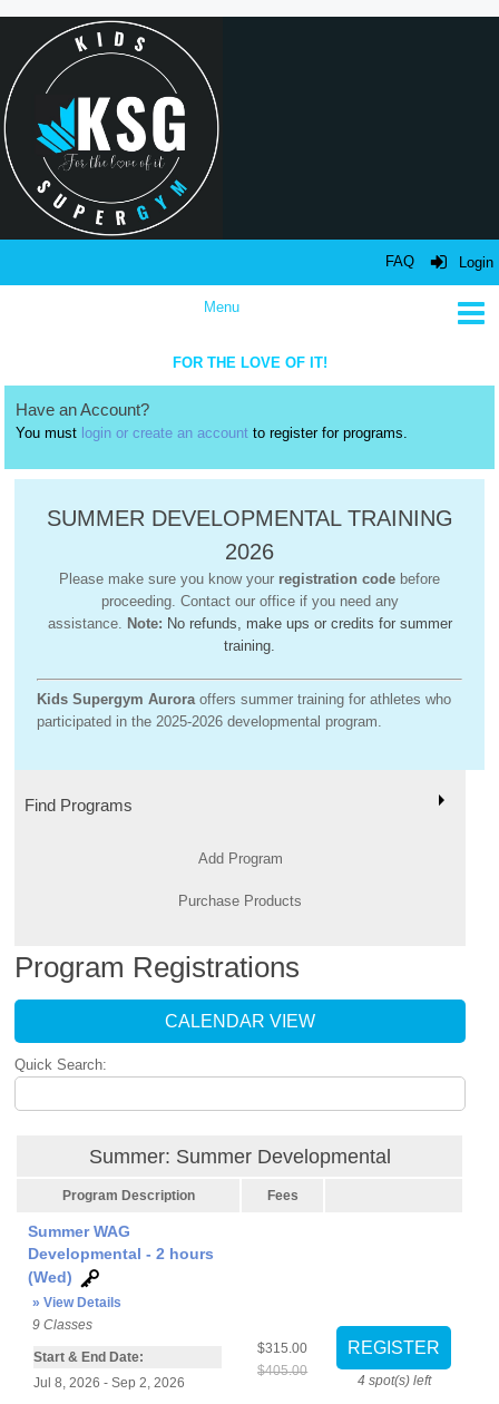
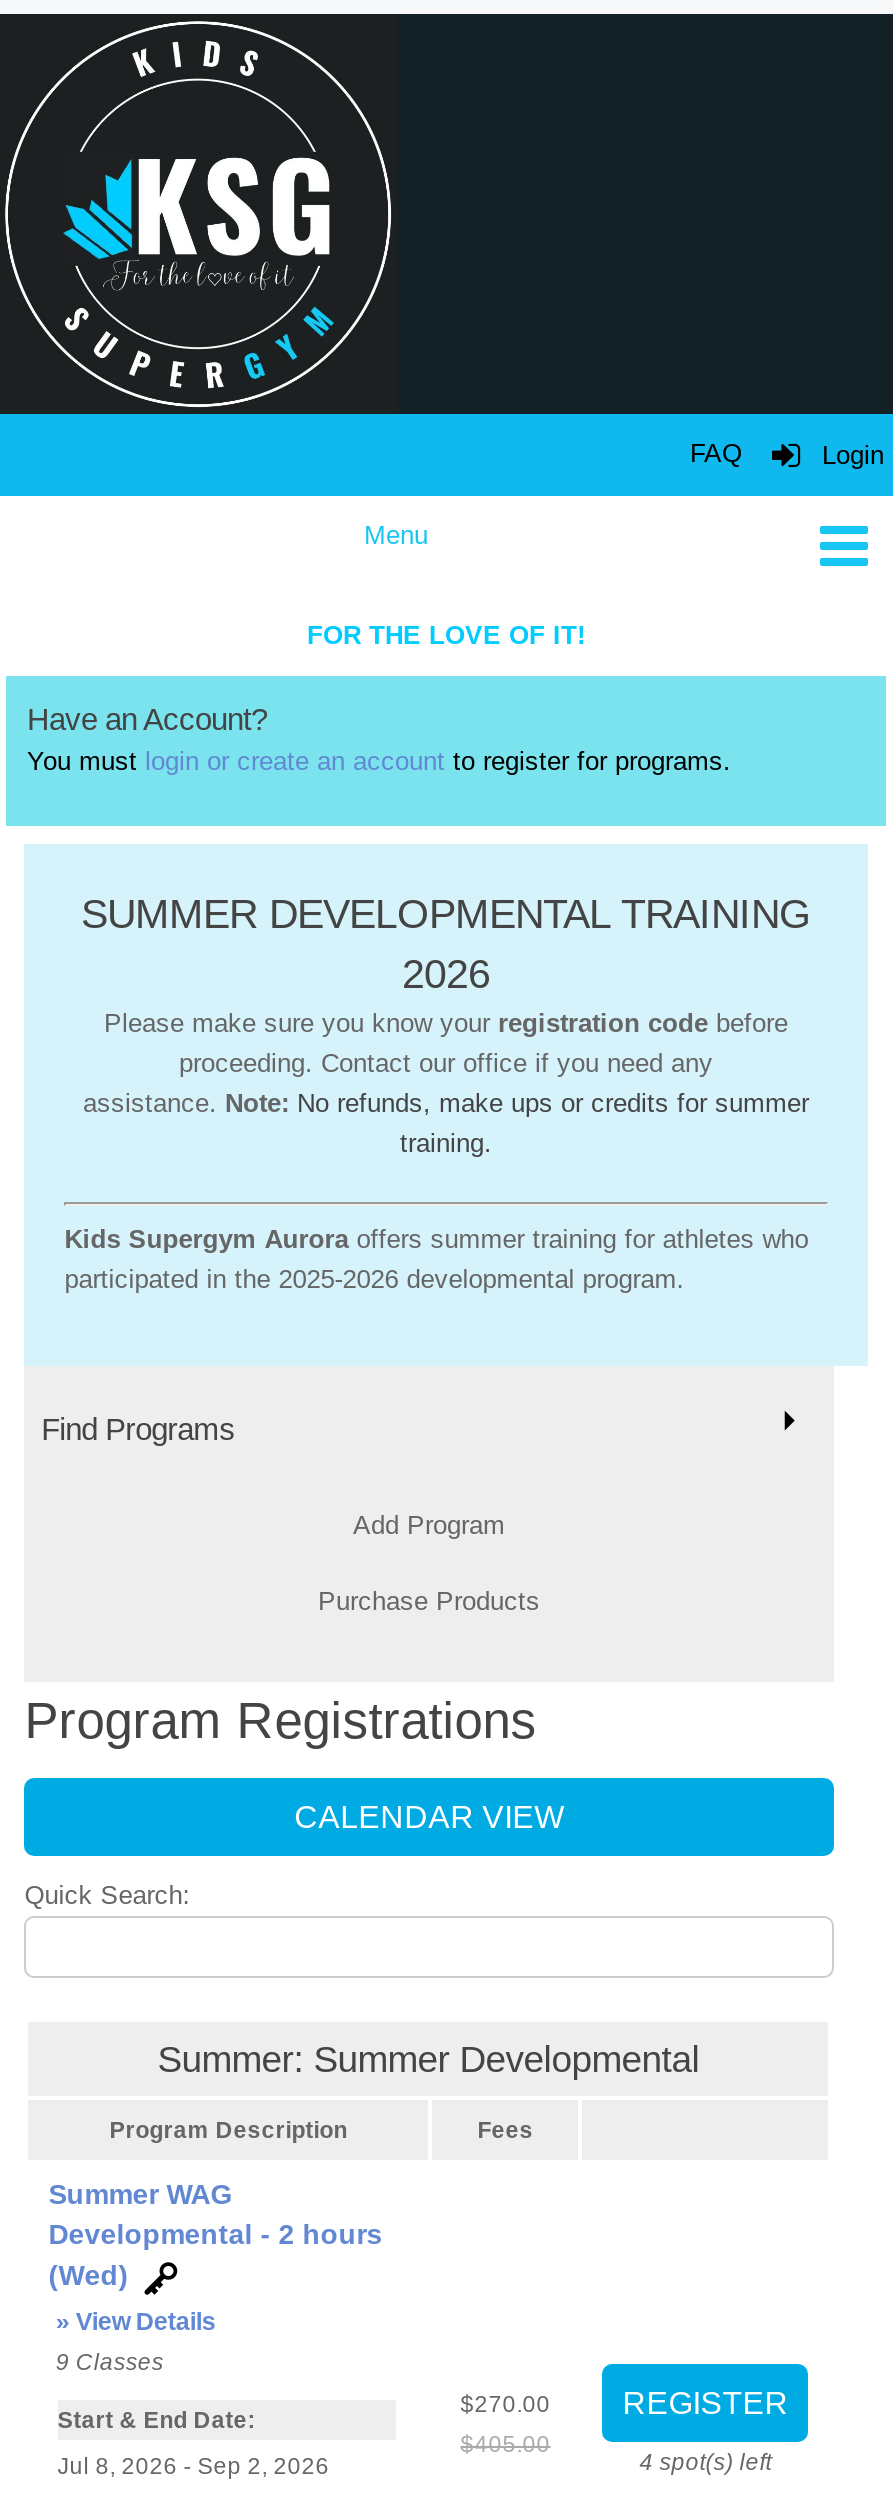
- $315.00
+ $270.00
